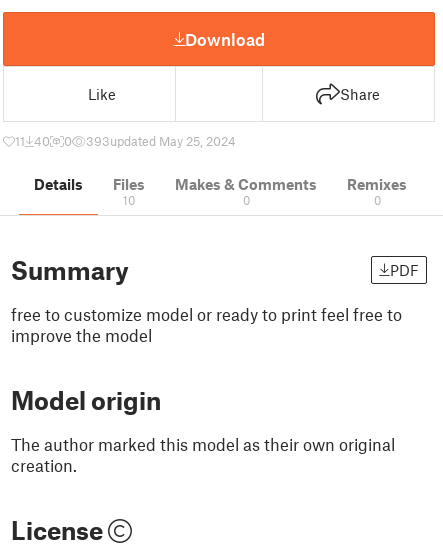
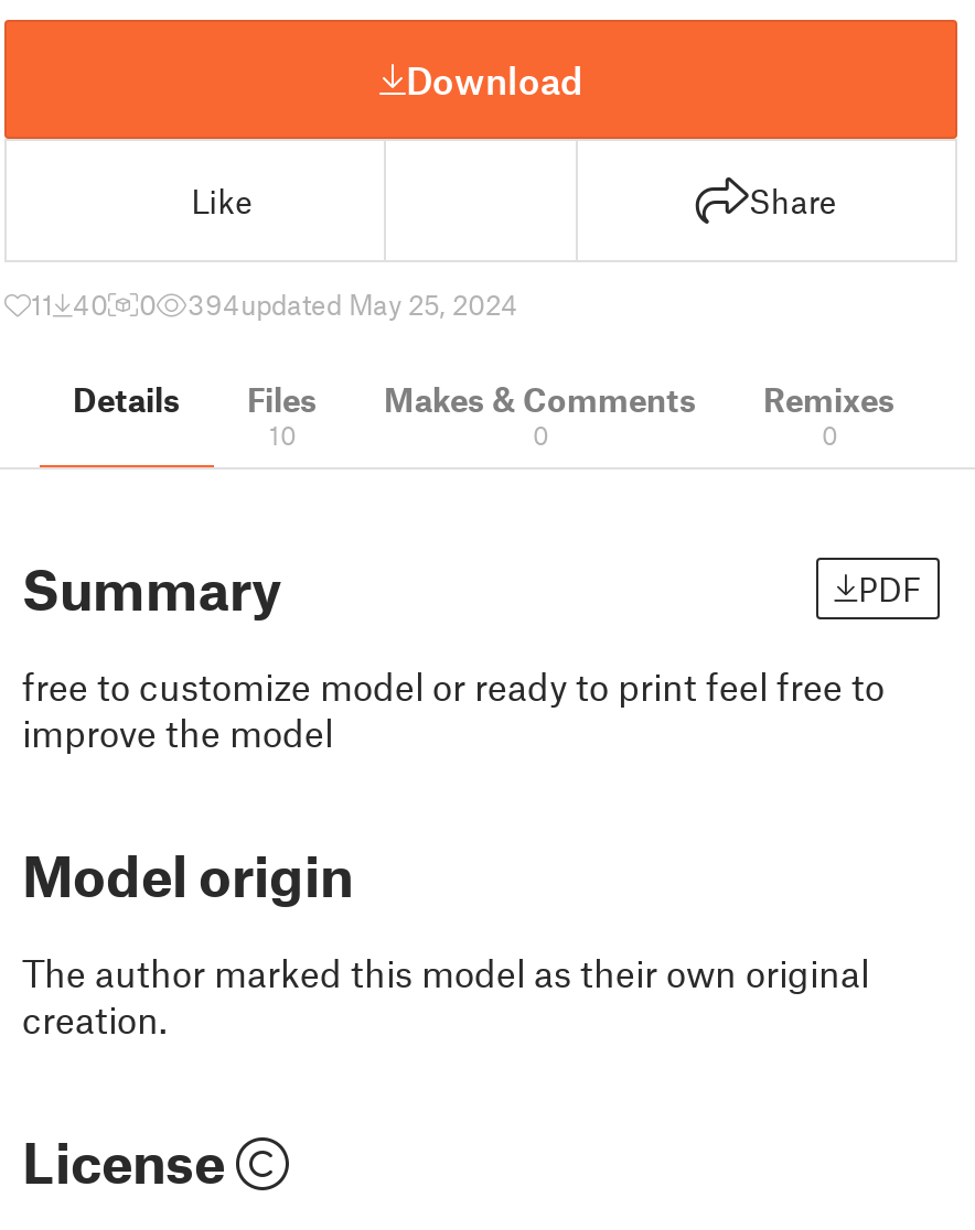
- 393updated May 25, 2024
+ 394updated May 25, 2024
